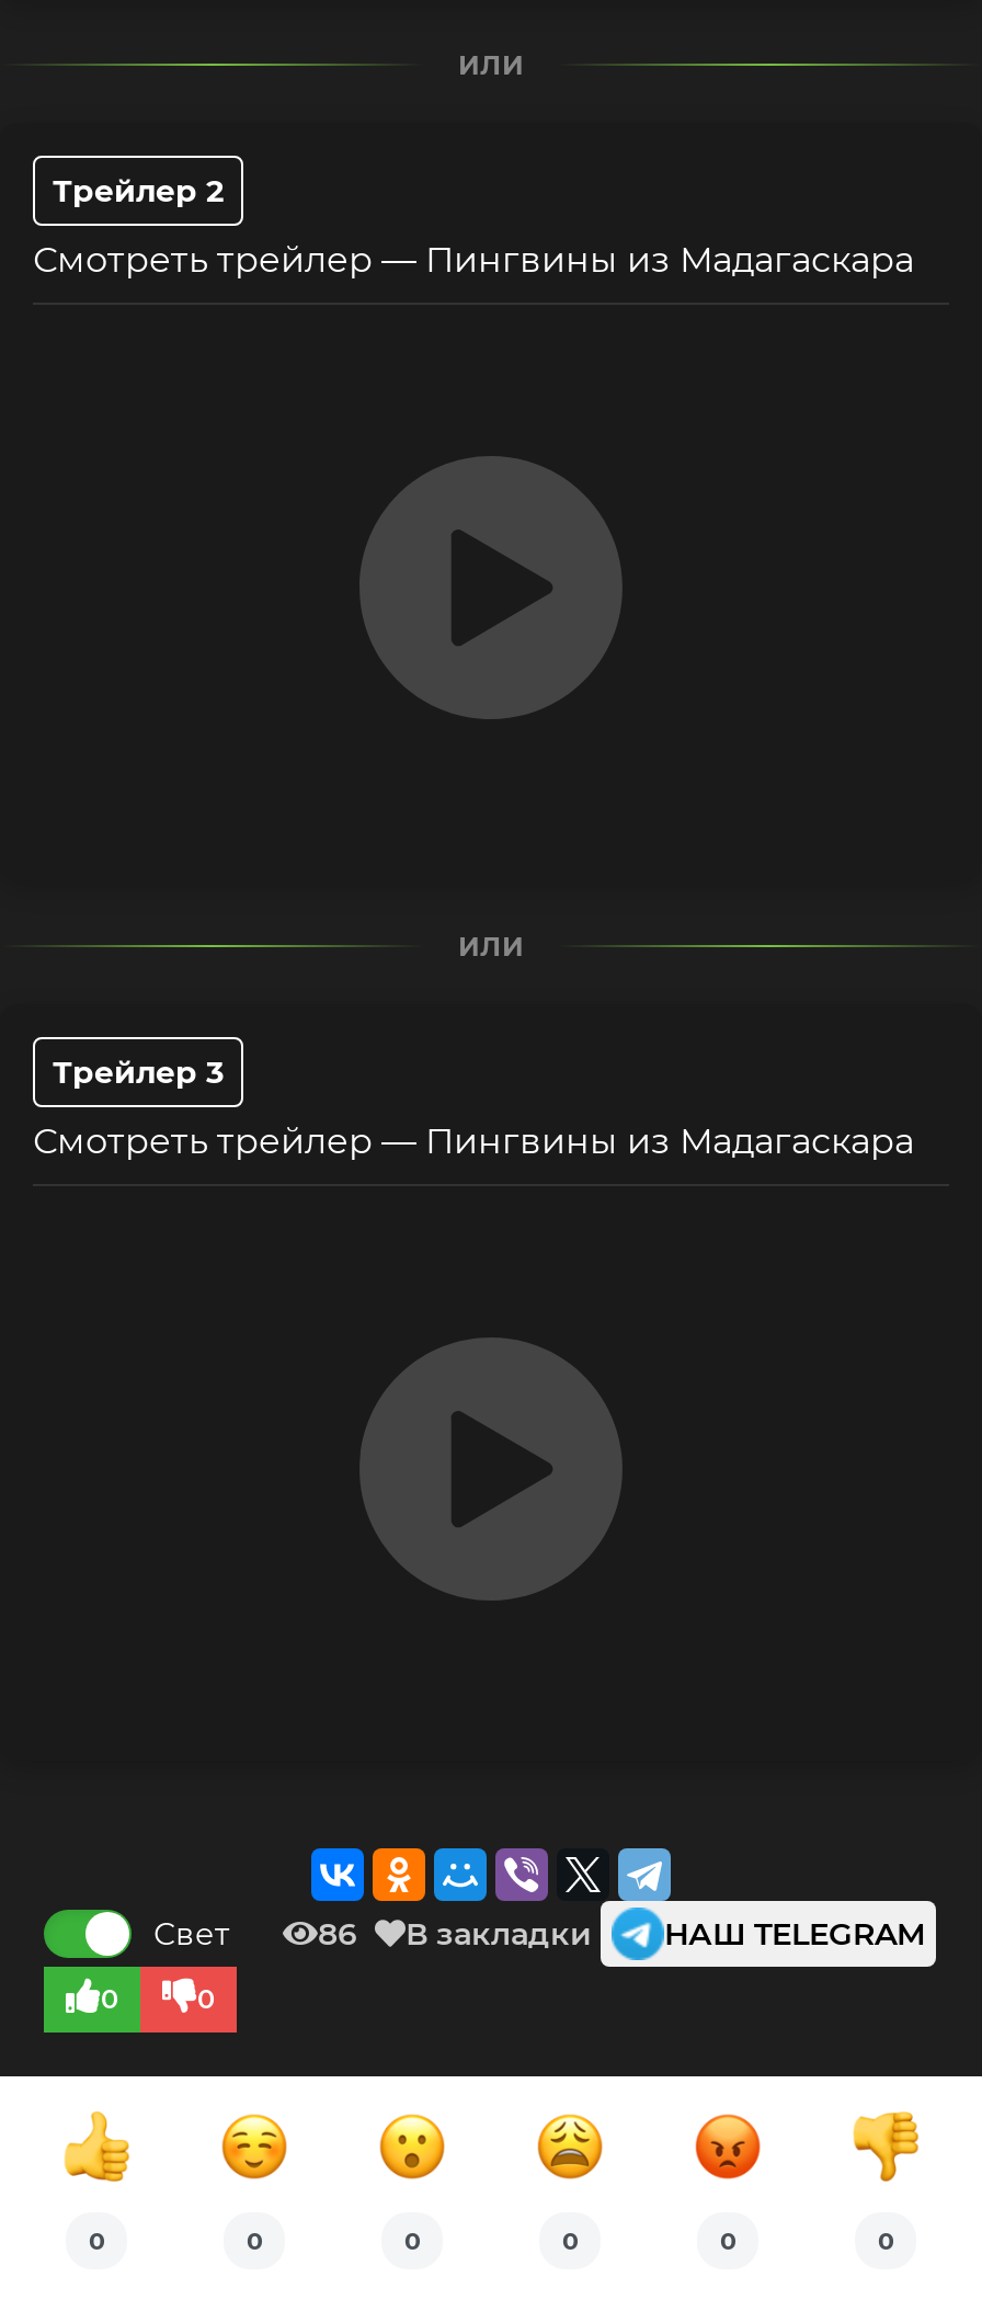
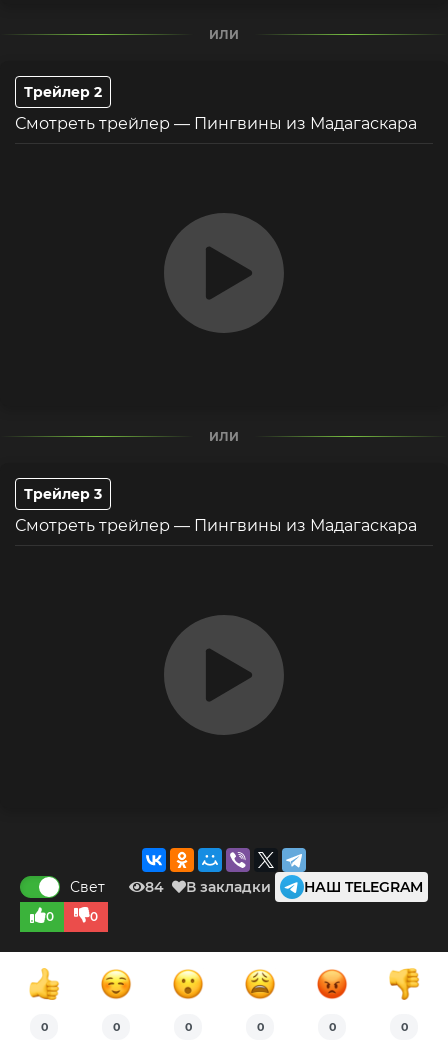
- 86 В закладки НАШ TELEGRAM
+ 84 В закладки НАШ TELEGRAM
